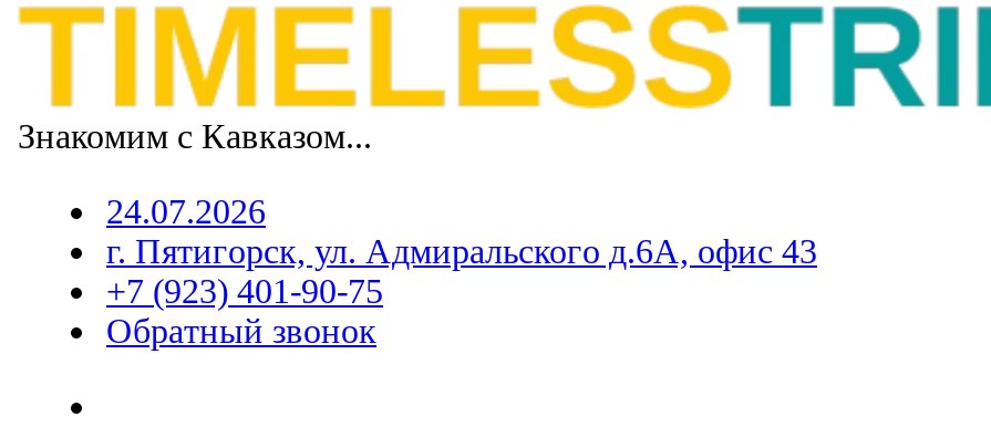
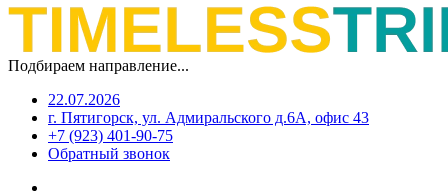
- Знакомим с Кавказом...
+ Подбираем направление...

- 24.07.2026
+ 22.07.2026
